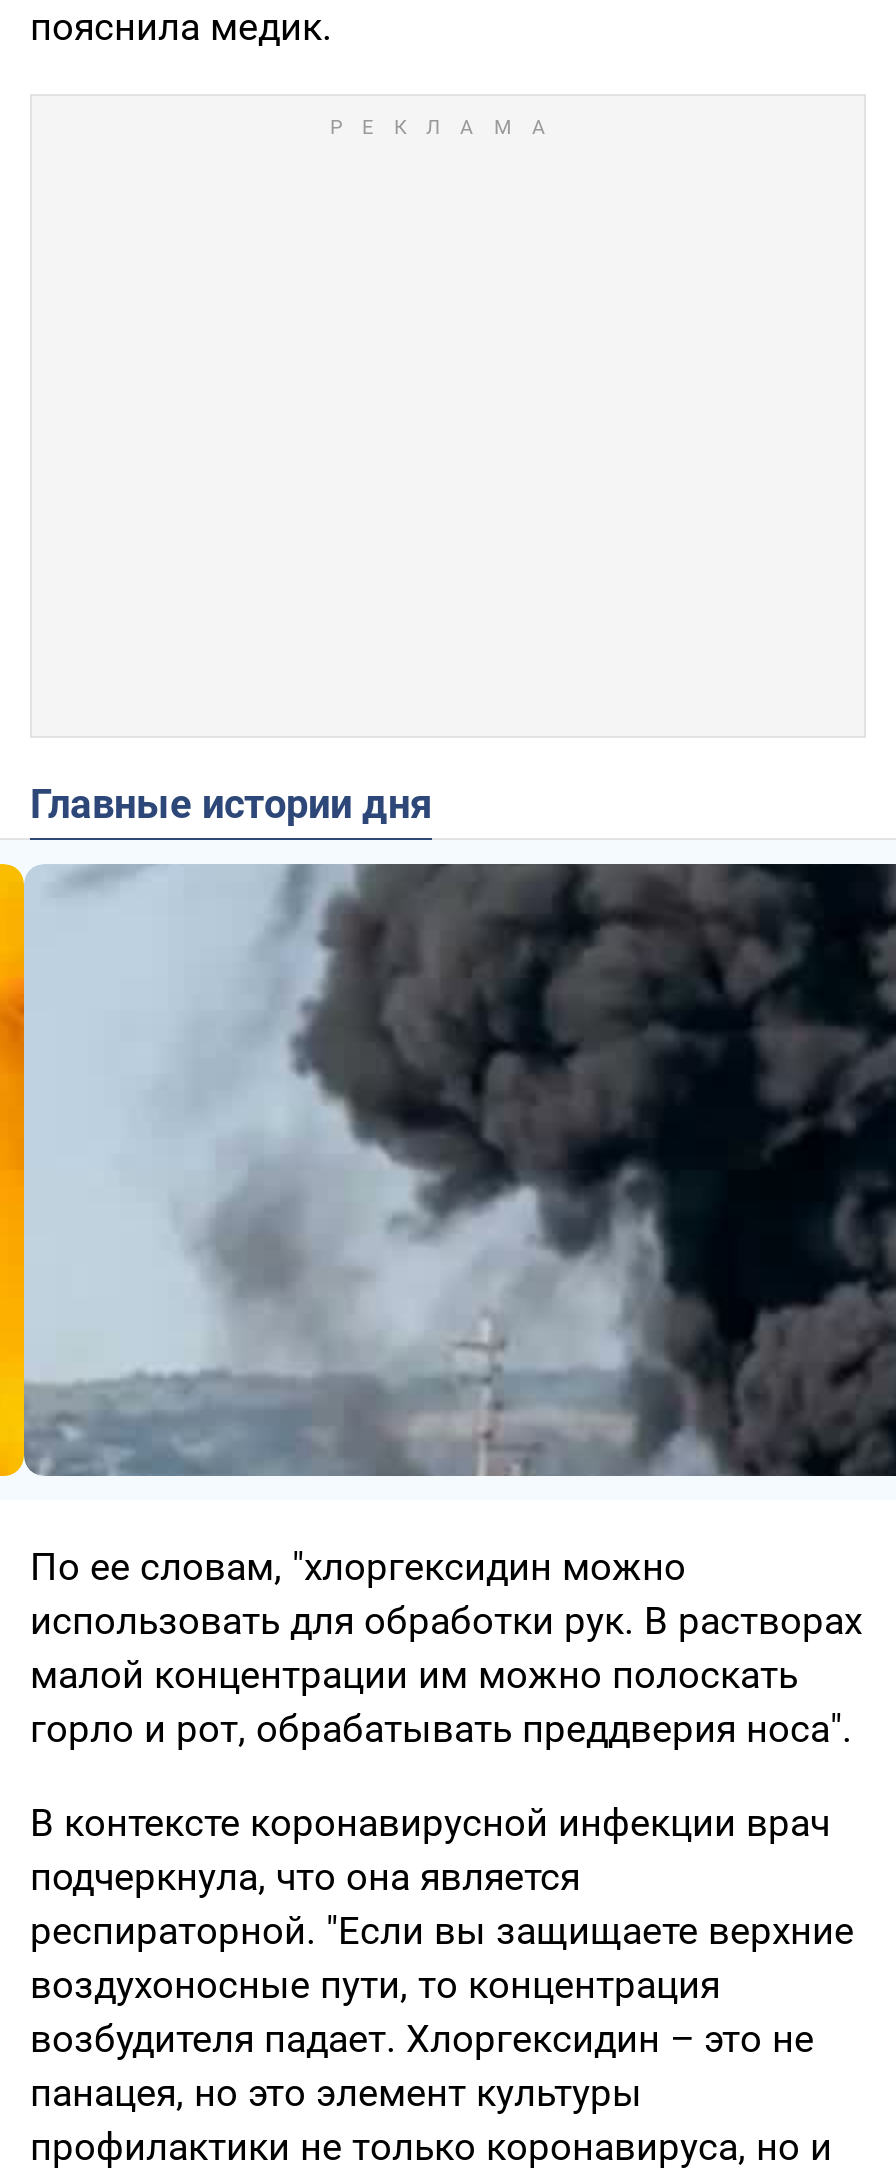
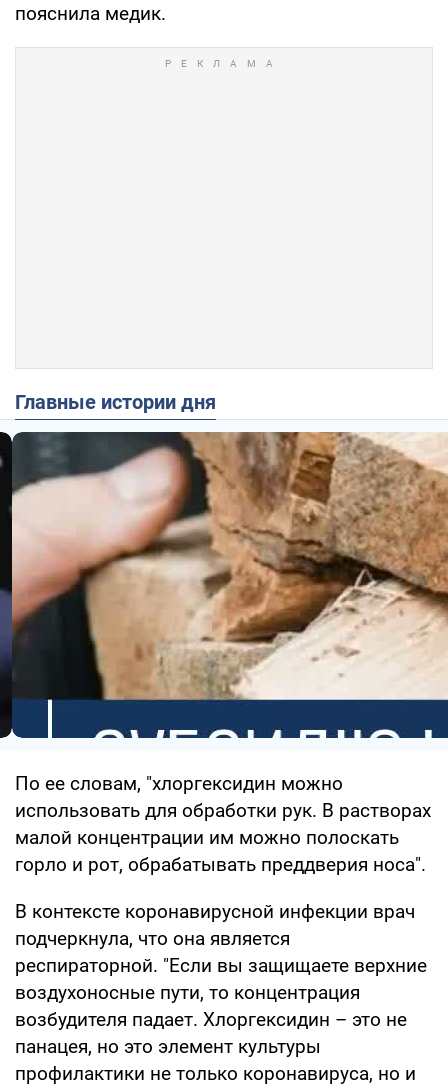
- [image]
+ [image]
